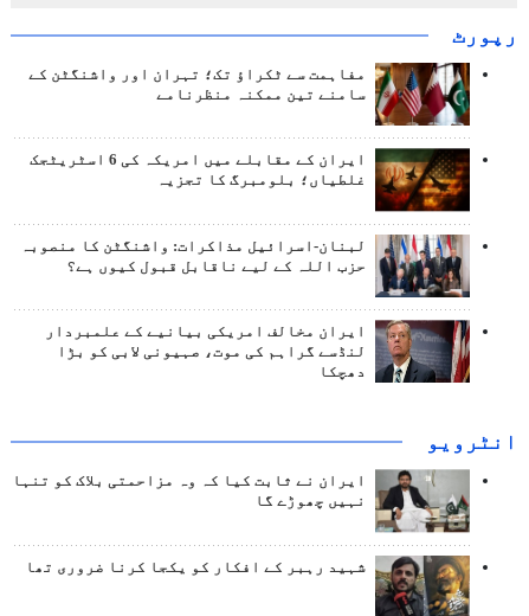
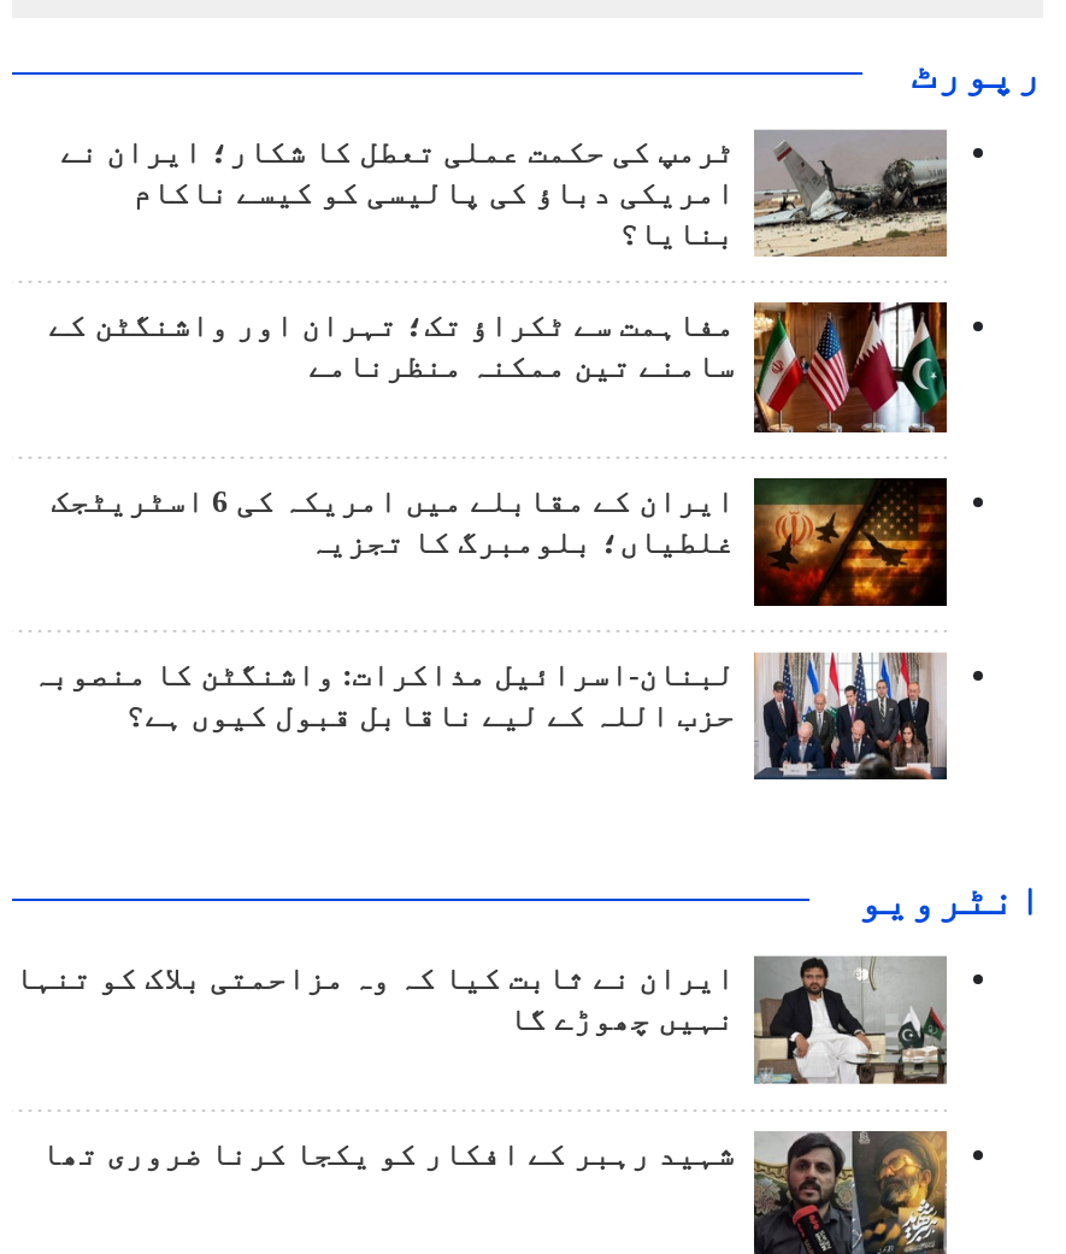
+ [image]
+ ٹرمپ کی حکمت عملی تعطل کا شکار؛ ایران نے
+ امریکی دباؤ کی پالیسی کو کیسے ناکام
+ بنایا؟

moved down: [image] | سامنے تین ممکنہ منظرنامے | غلطیاں؛ بلومبرگ کا تجزیہ | لبنان-اسرائیل مذاکرات: واشنگٹن کا منصوبہ | حزب اللہ کے لیے ناقابل قبول کیوں ہے؟

- [image]
- ایران مخالف امریکی بیانیے کے علمبردار
- لنڈسے گراہم کی موت، صہیونی لابی کو بڑا
- دھچکا
